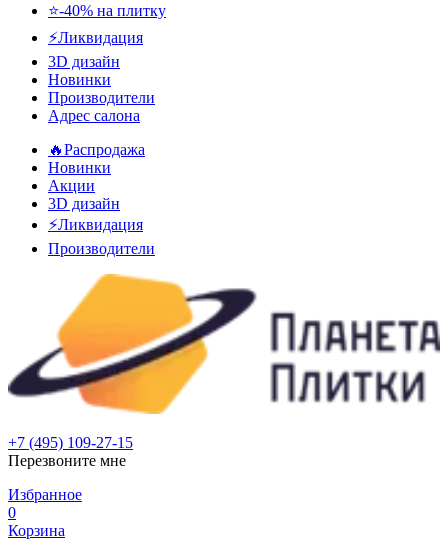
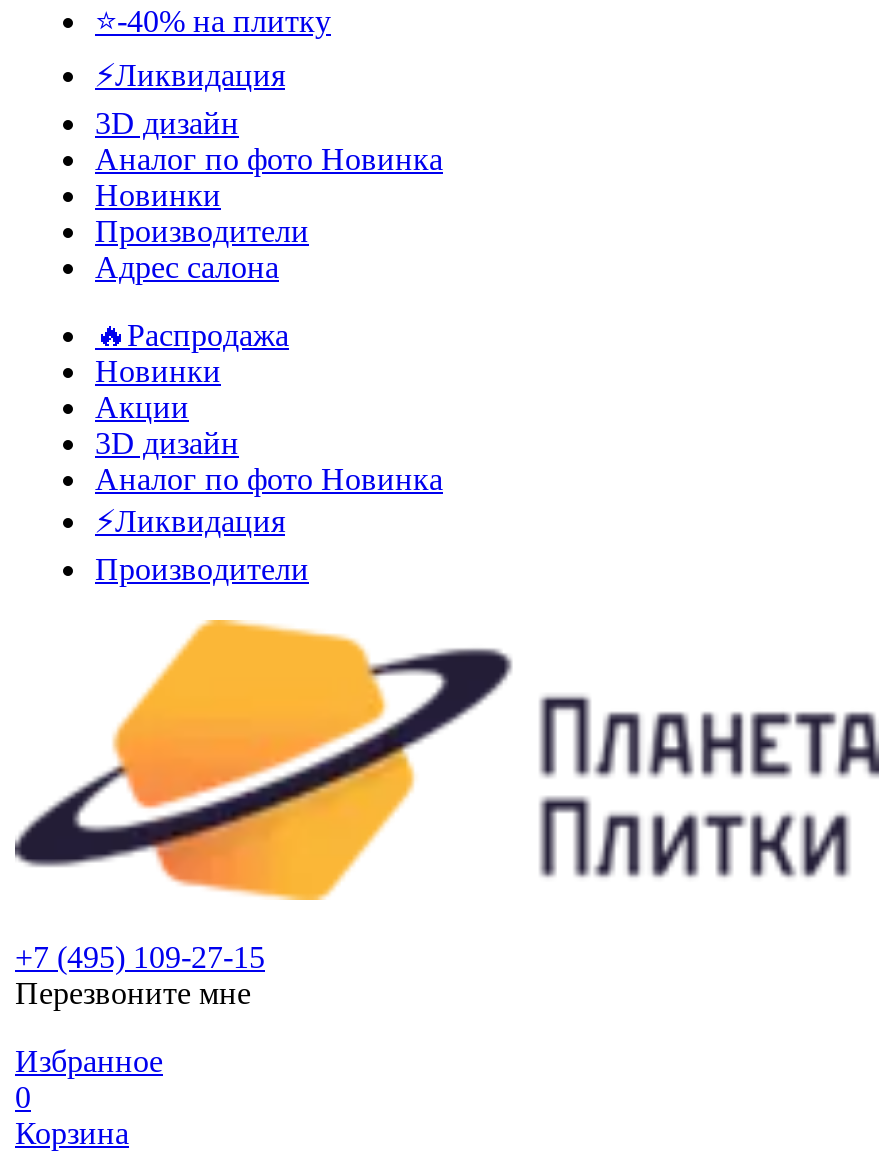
+ Аналог по фото Новинка

+ Аналог по фото Новинка
